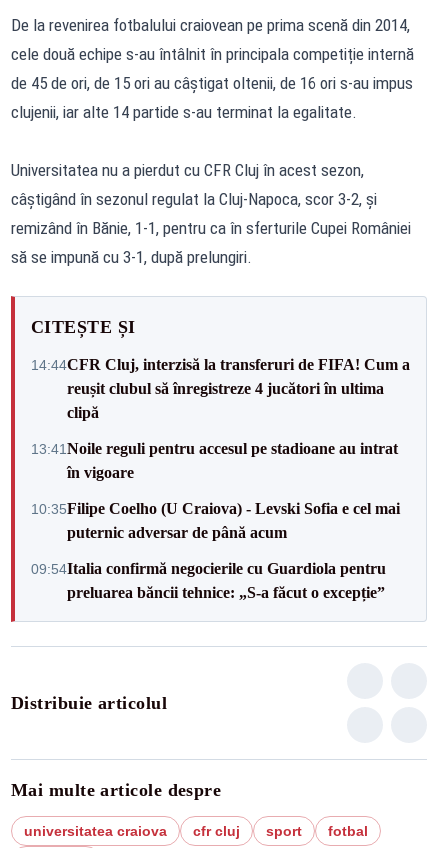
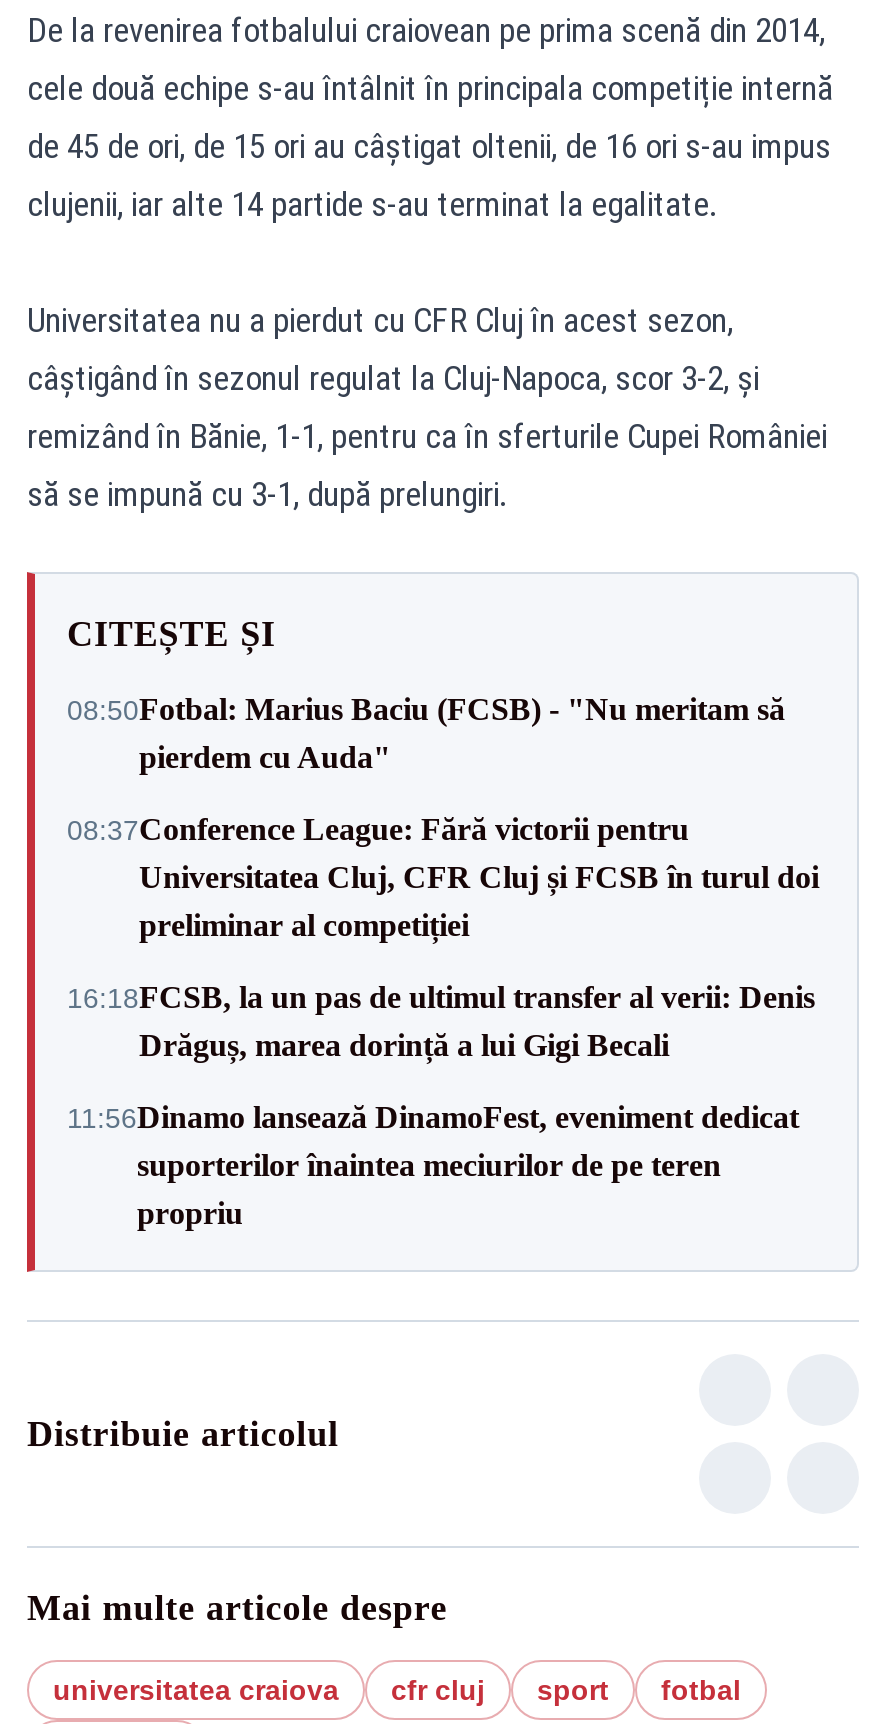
- 14:44CFR Cluj, interzisă la transferuri de FIFA! Cum a
- reușit clubul să înregistreze 4 jucători în ultima
- clipă
+ 08:50Fotbal: Marius Baciu (FCSB) - "Nu meritam să
+ pierdem cu Auda"

- 13:41 Noile reguli pentru accesul pe stadioane au intrat
- în vigoare
+ 08:37Conference League: Fără victorii pentru
+ Universitatea Cluj, CFR Cluj și FCSB în turul doi
+ preliminar al competiției

- 10:35Filipe Coelho (U Craiova) - Levski Sofia e cel mai
- puternic adversar de până acum
+ 16:18FCSB, la un pas de ultimul transfer al verii: Denis
+ Drăguș, marea dorință a lui Gigi Becali

- 09:54Italia confirmă negocierile cu Guardiola pentru
- preluarea băncii tehnice: „S-a făcut o excepție”
+ 11:56Dinamo lansează DinamoFest, eveniment dedicat
+ suporterilor înaintea meciurilor de pe teren
+ propriu
